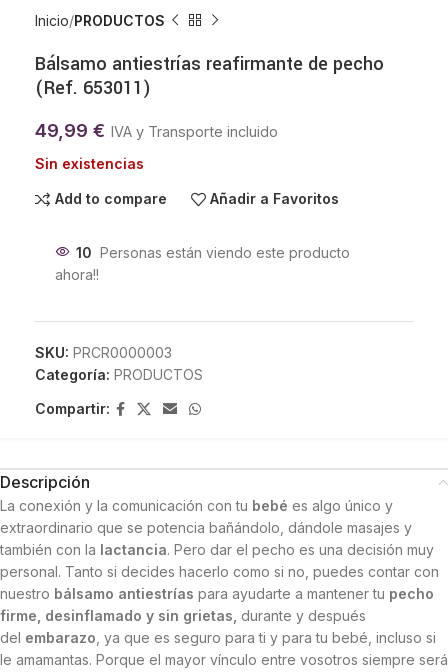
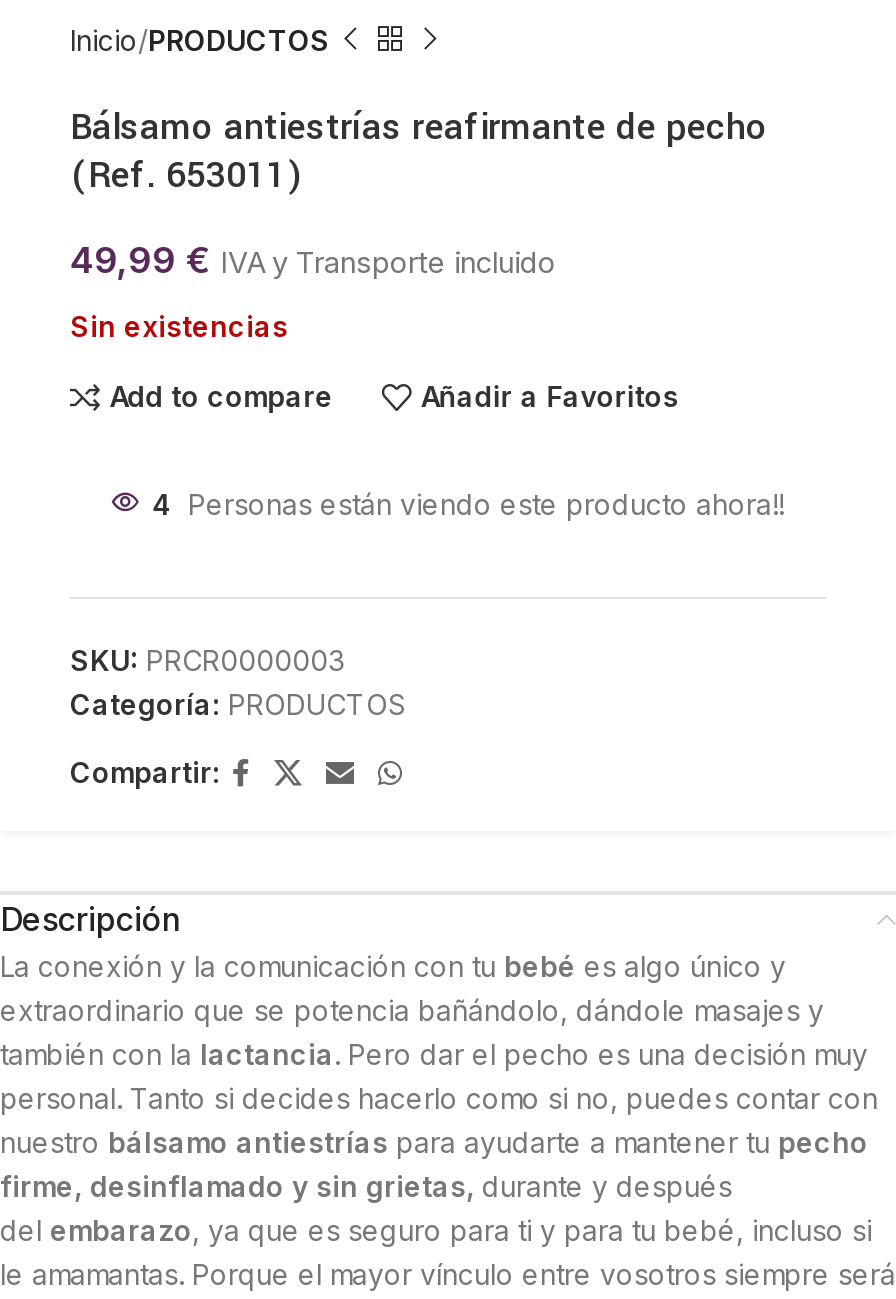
- 10 Personas están viendo este producto
- ahora!!
+ 4 Personas están viendo este producto ahora!!
